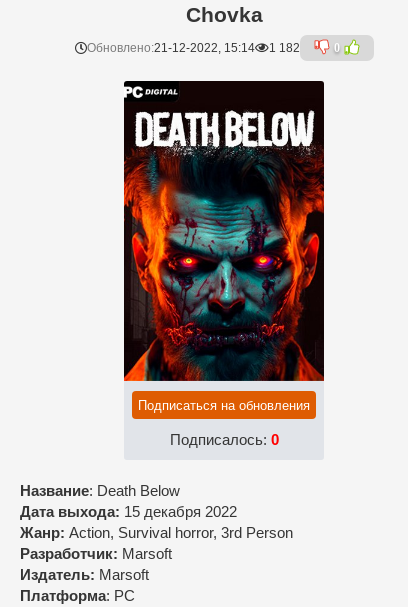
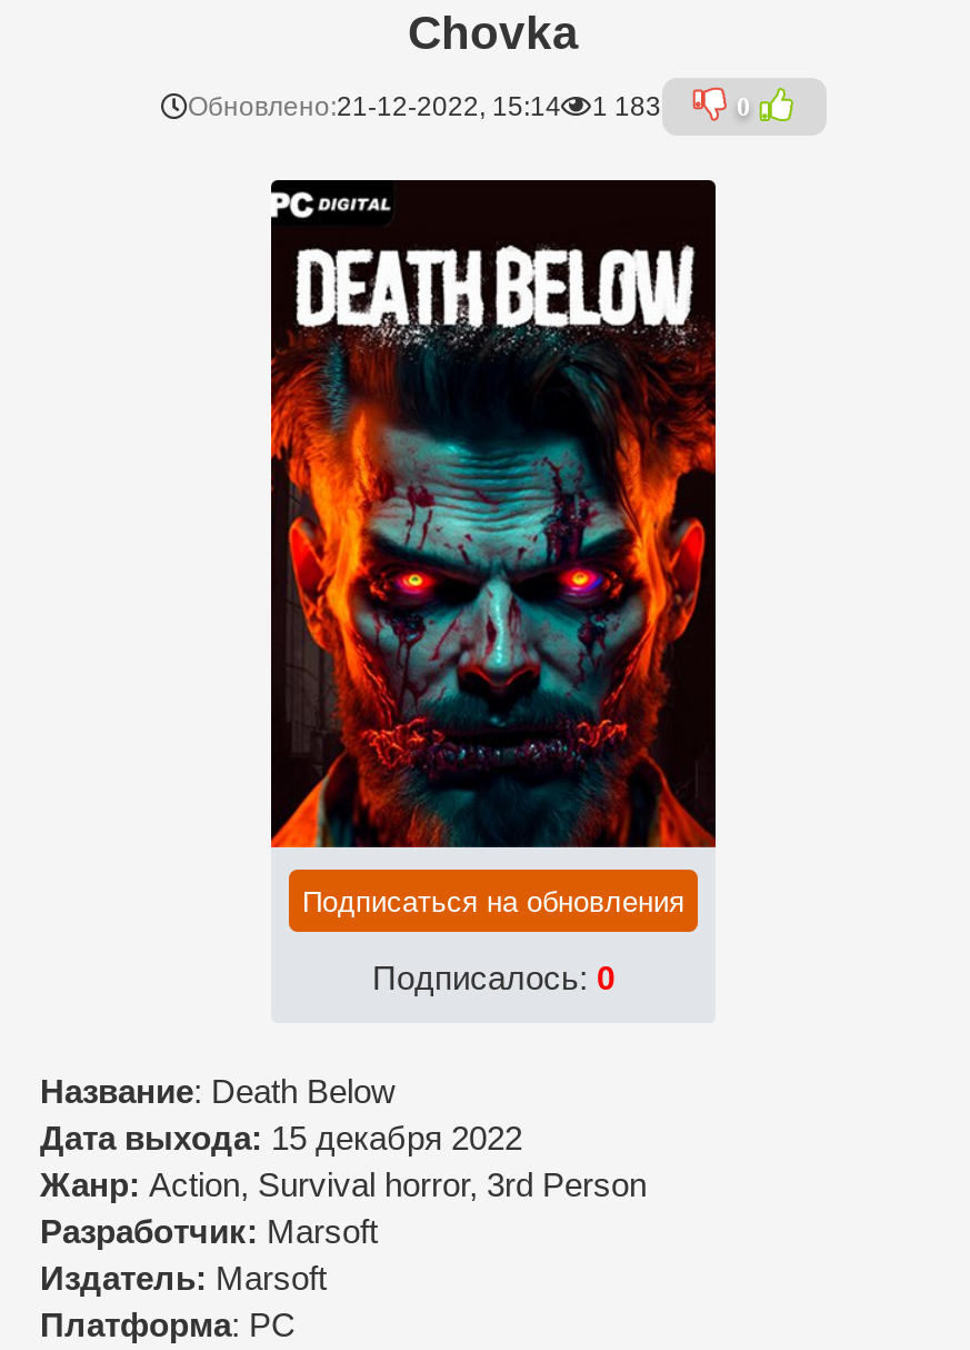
- Обновлено:21-12-2022, 15:14 1 182
+ Обновлено:21-12-2022, 15:14 1 183
